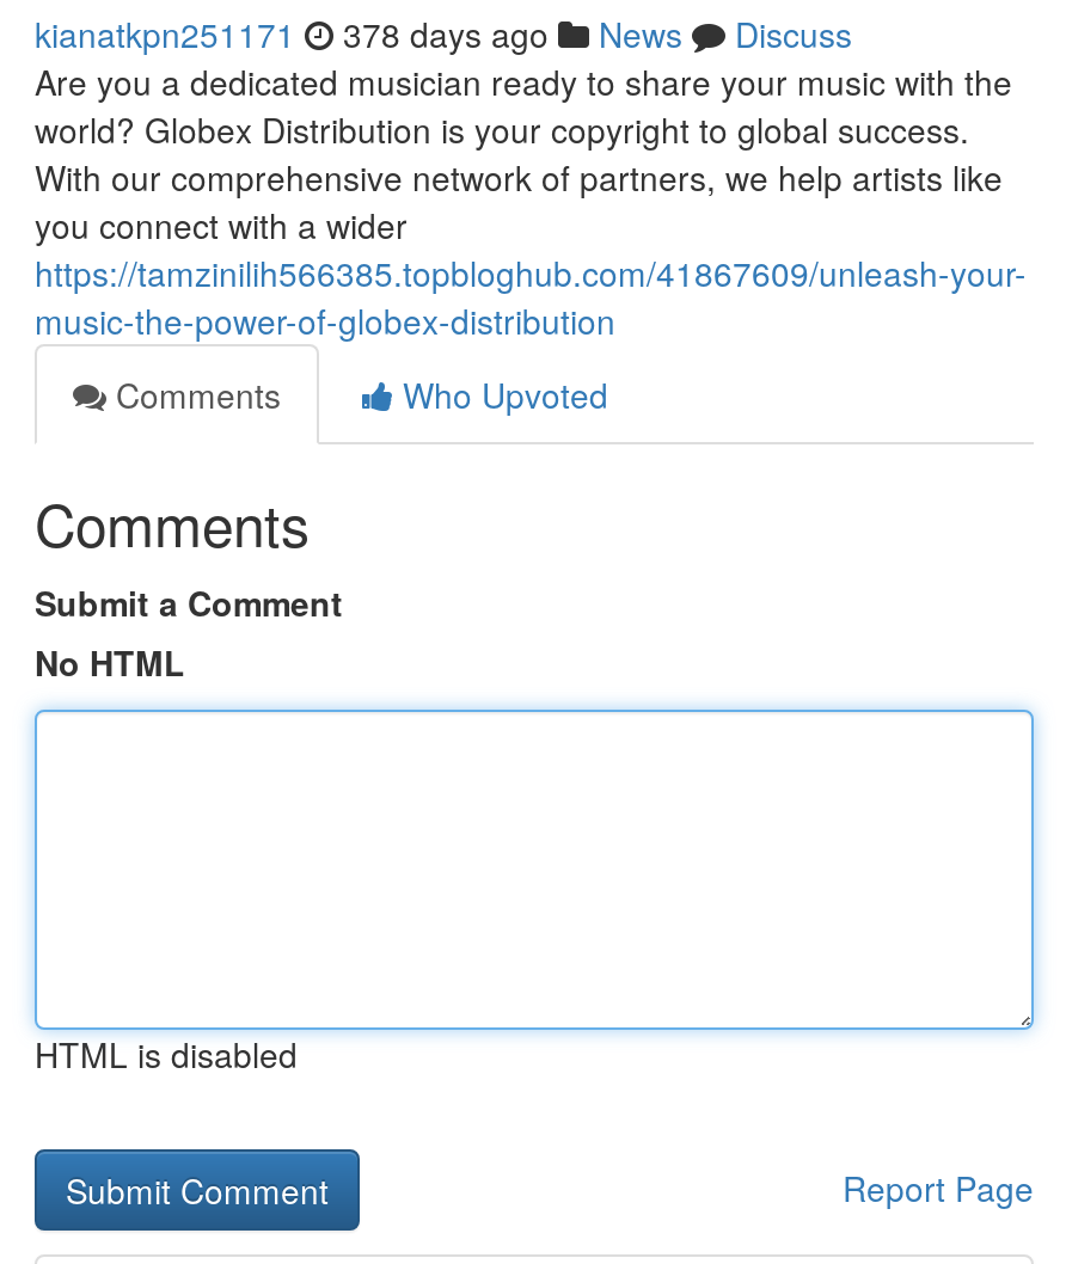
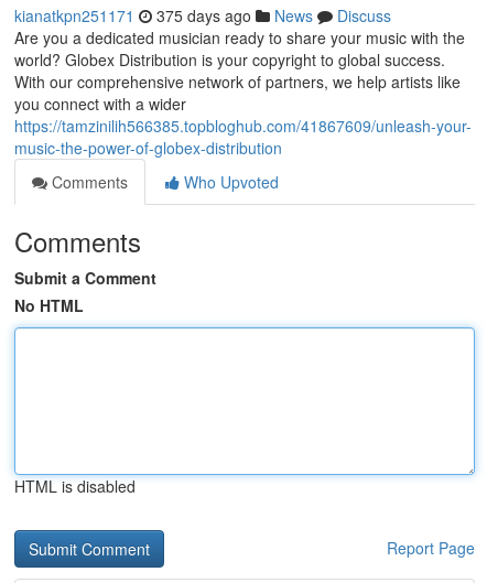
- kianatkpn251171 378 days ago News Discuss
+ kianatkpn251171 375 days ago News Discuss
